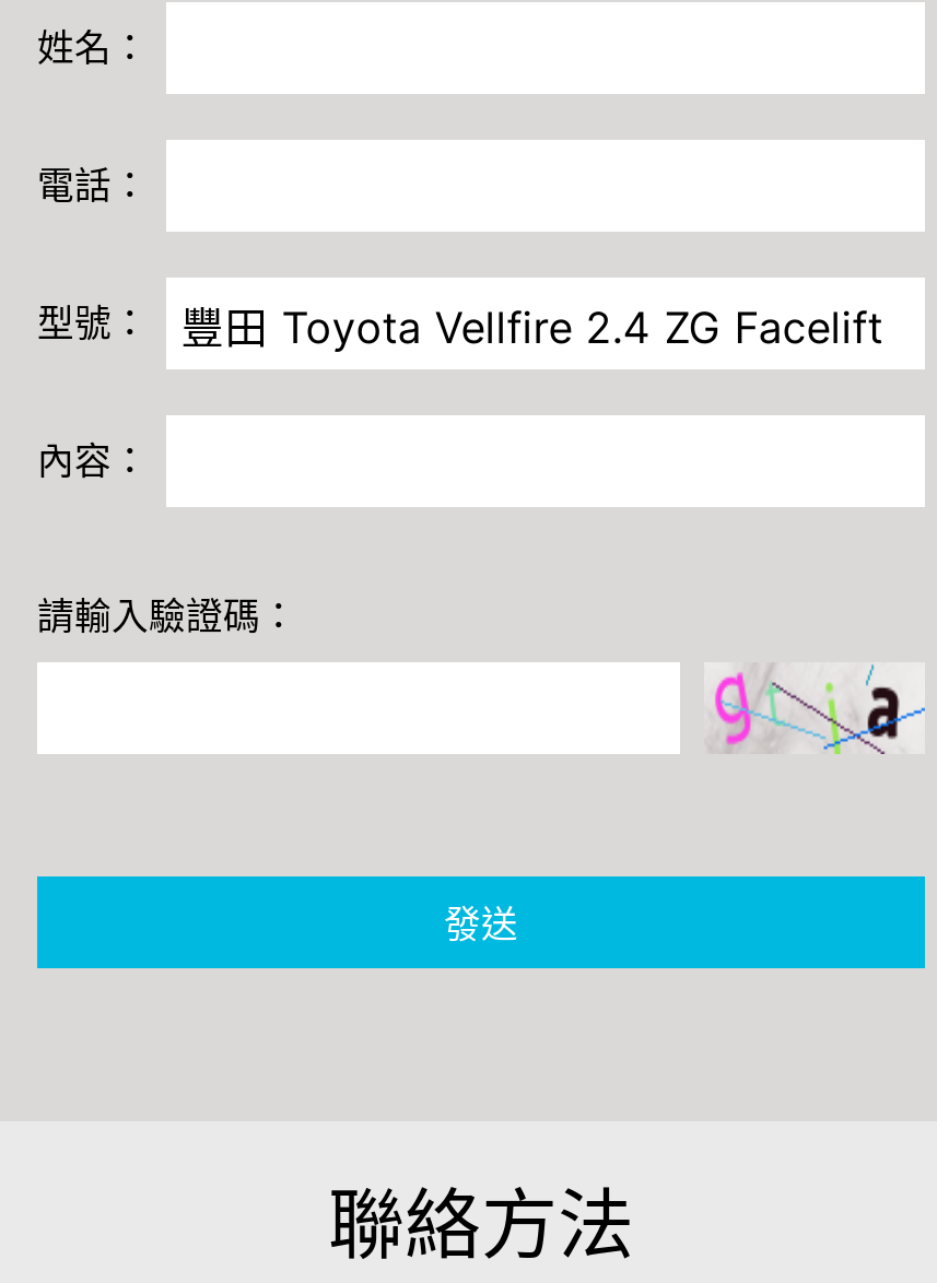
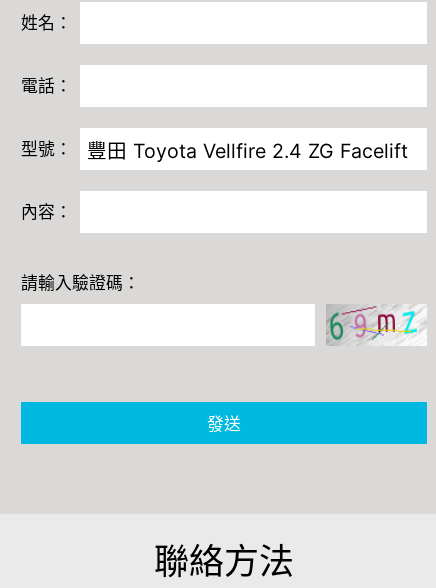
- [image]
+ [image]
